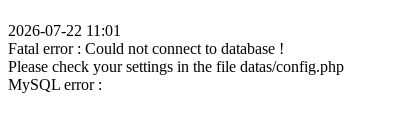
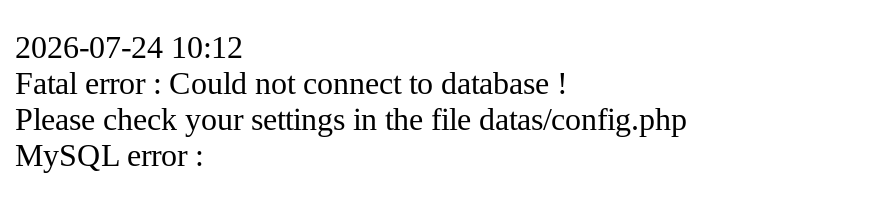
- 2026-07-22 11:01
+ 2026-07-24 10:12
